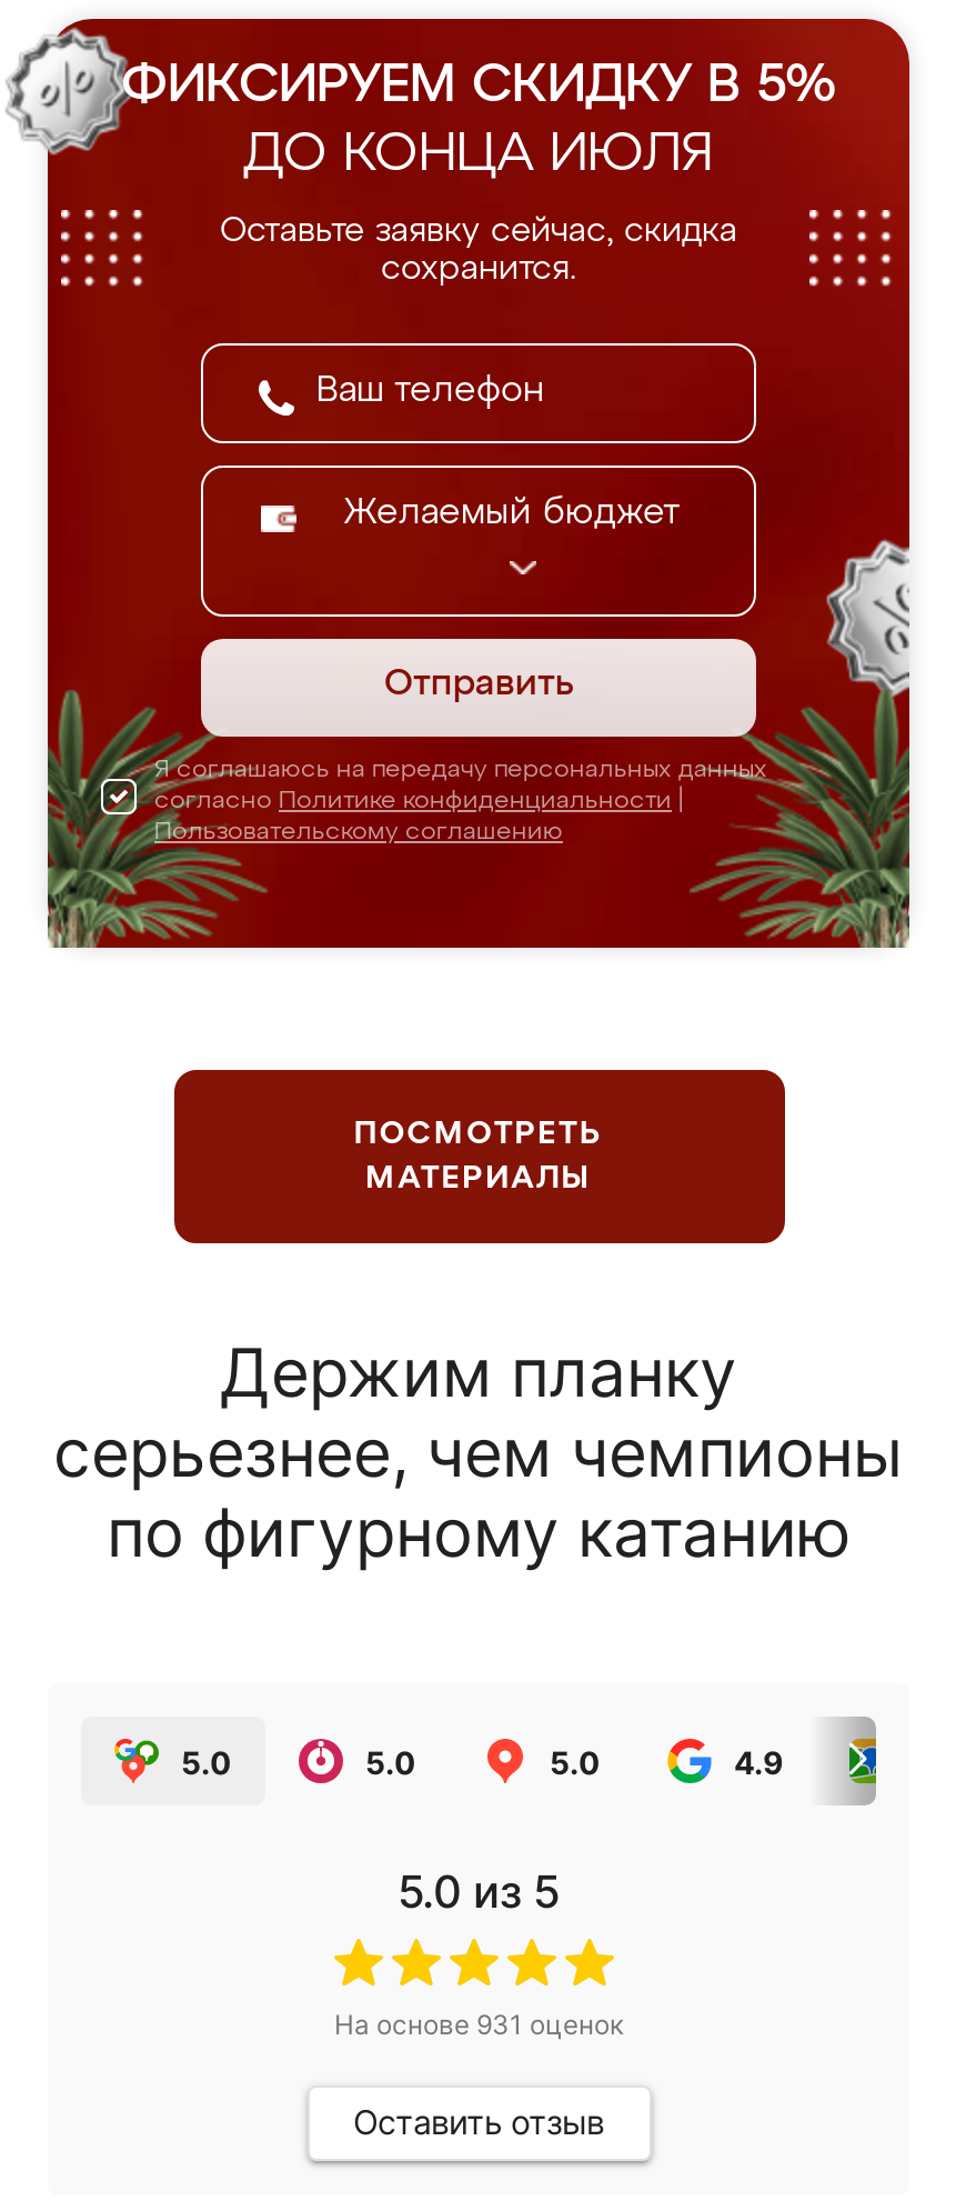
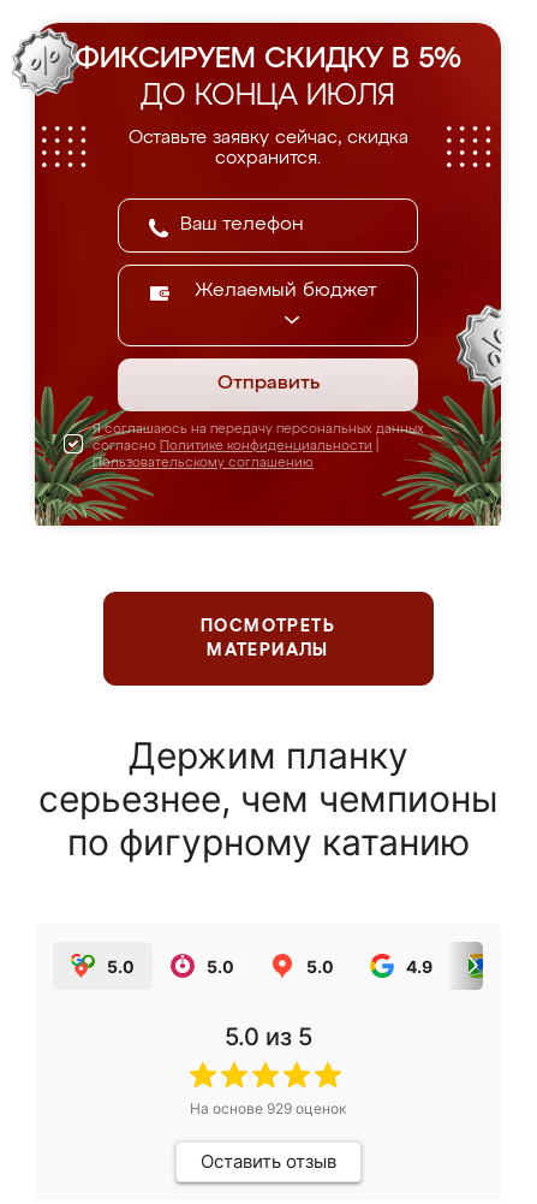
- На основе 931 оценок
+ На основе 929 оценок
